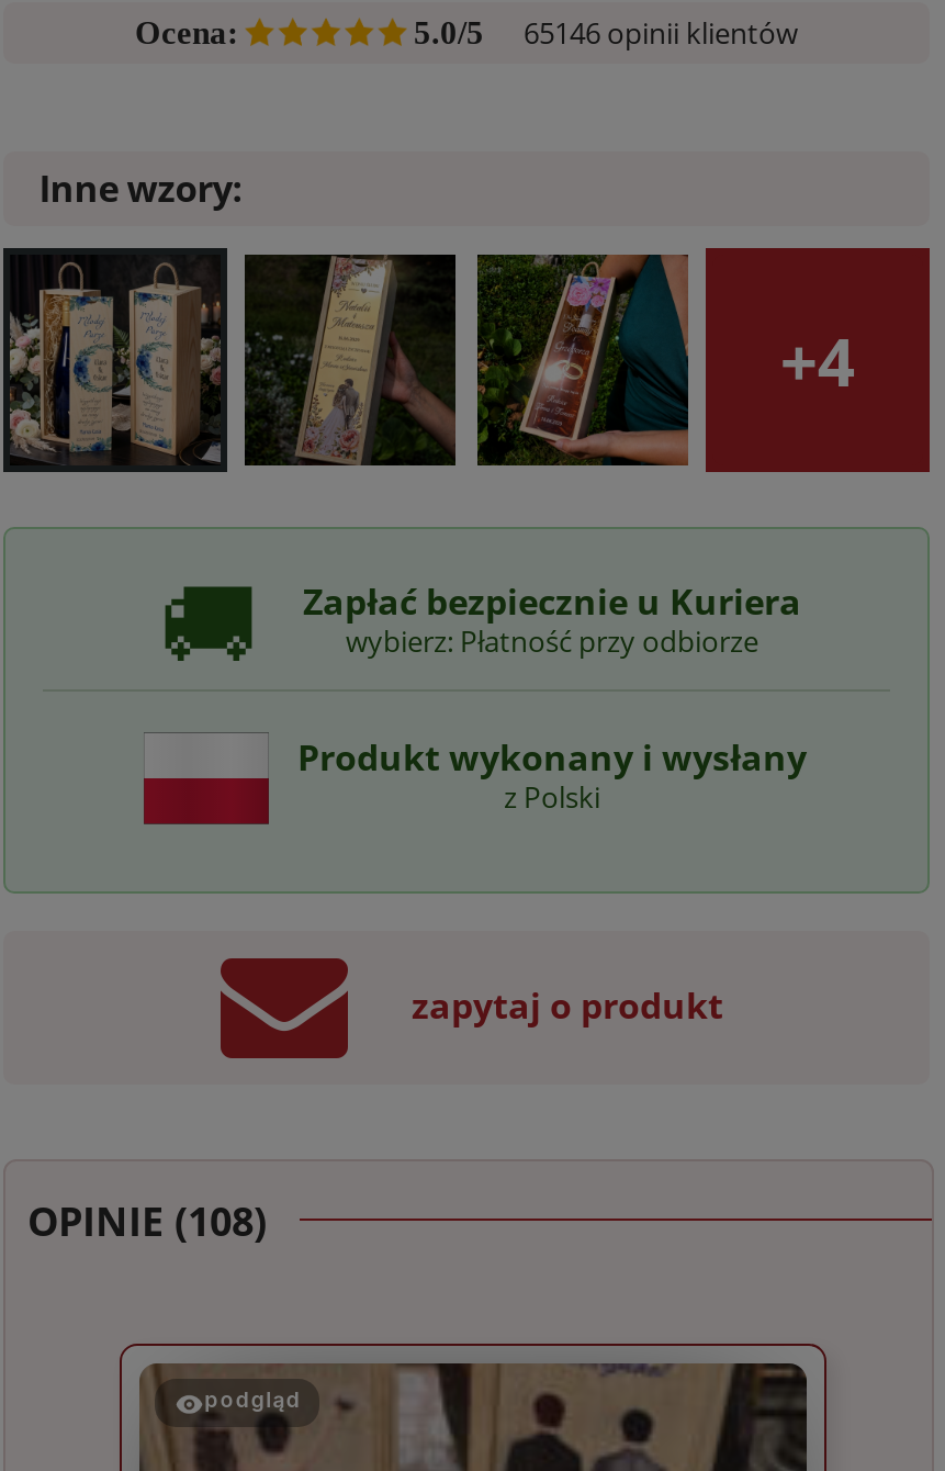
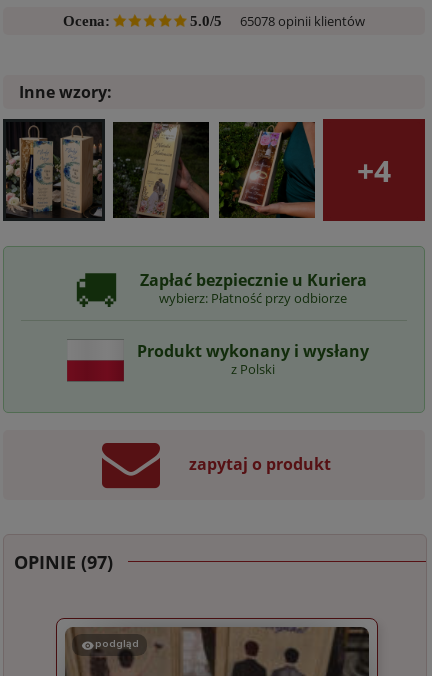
- 65146 opinii klientów
+ 65078 opinii klientów

- OPINIE (108)
+ OPINIE (97)
